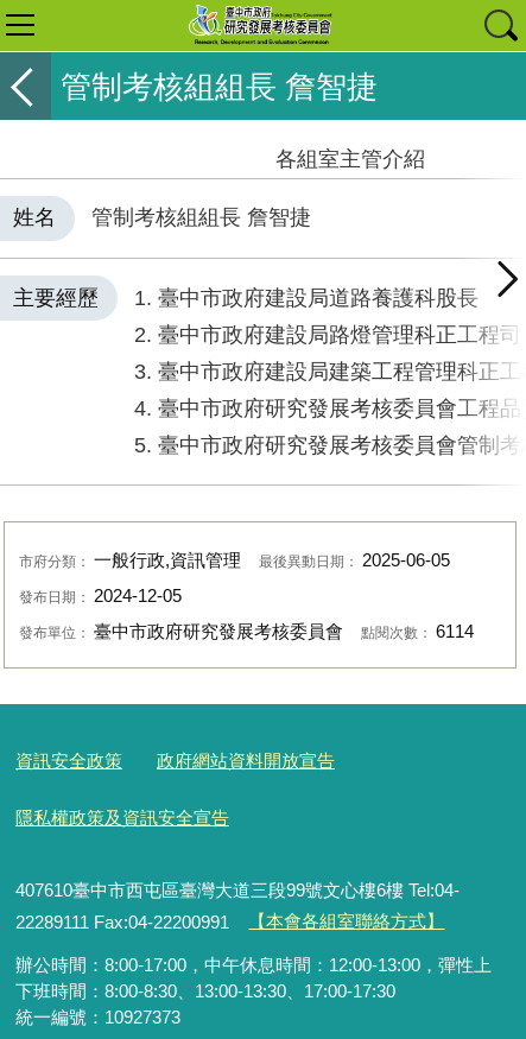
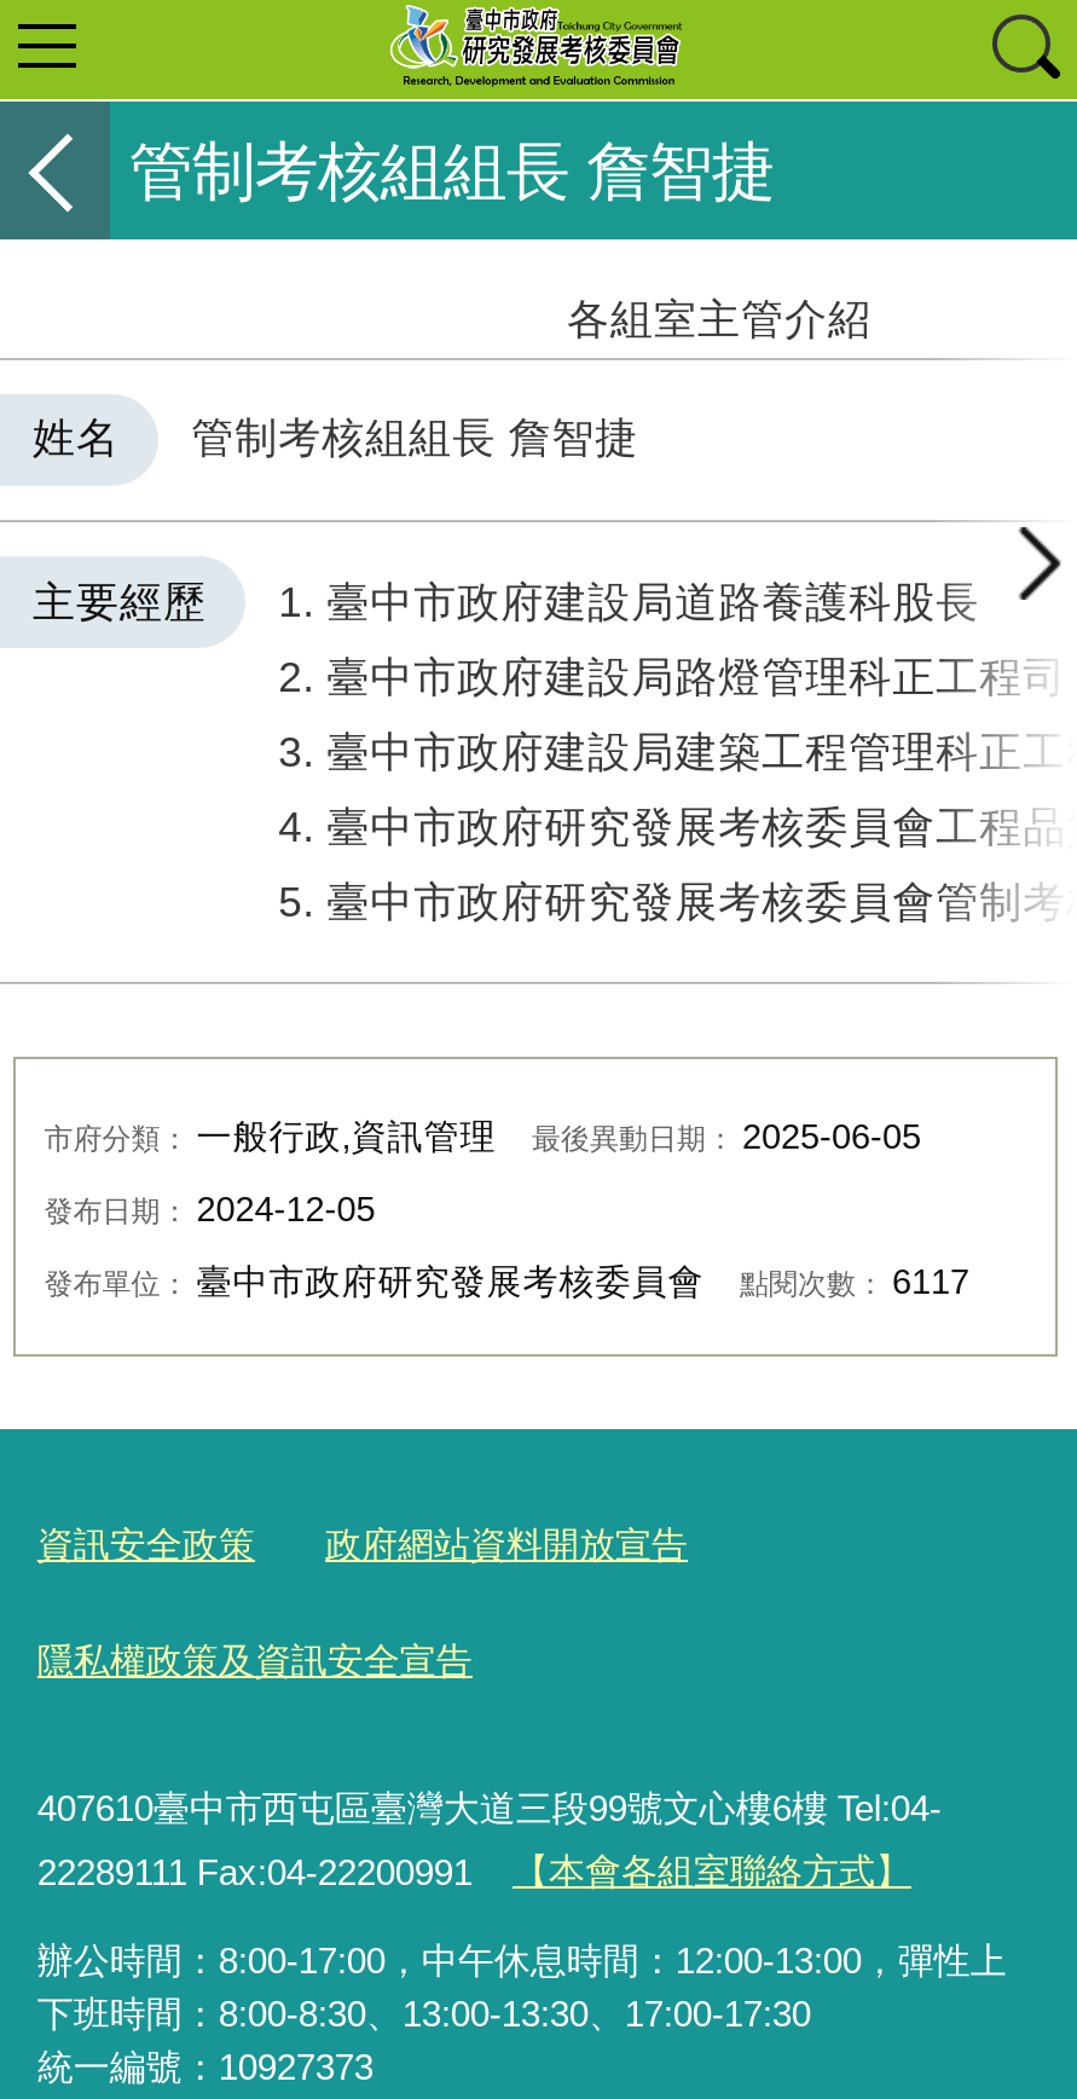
- 發布單位：臺中市政府研究發展考核委員會 點閱次數：6114
+ 發布單位：臺中市政府研究發展考核委員會 點閱次數：6117
